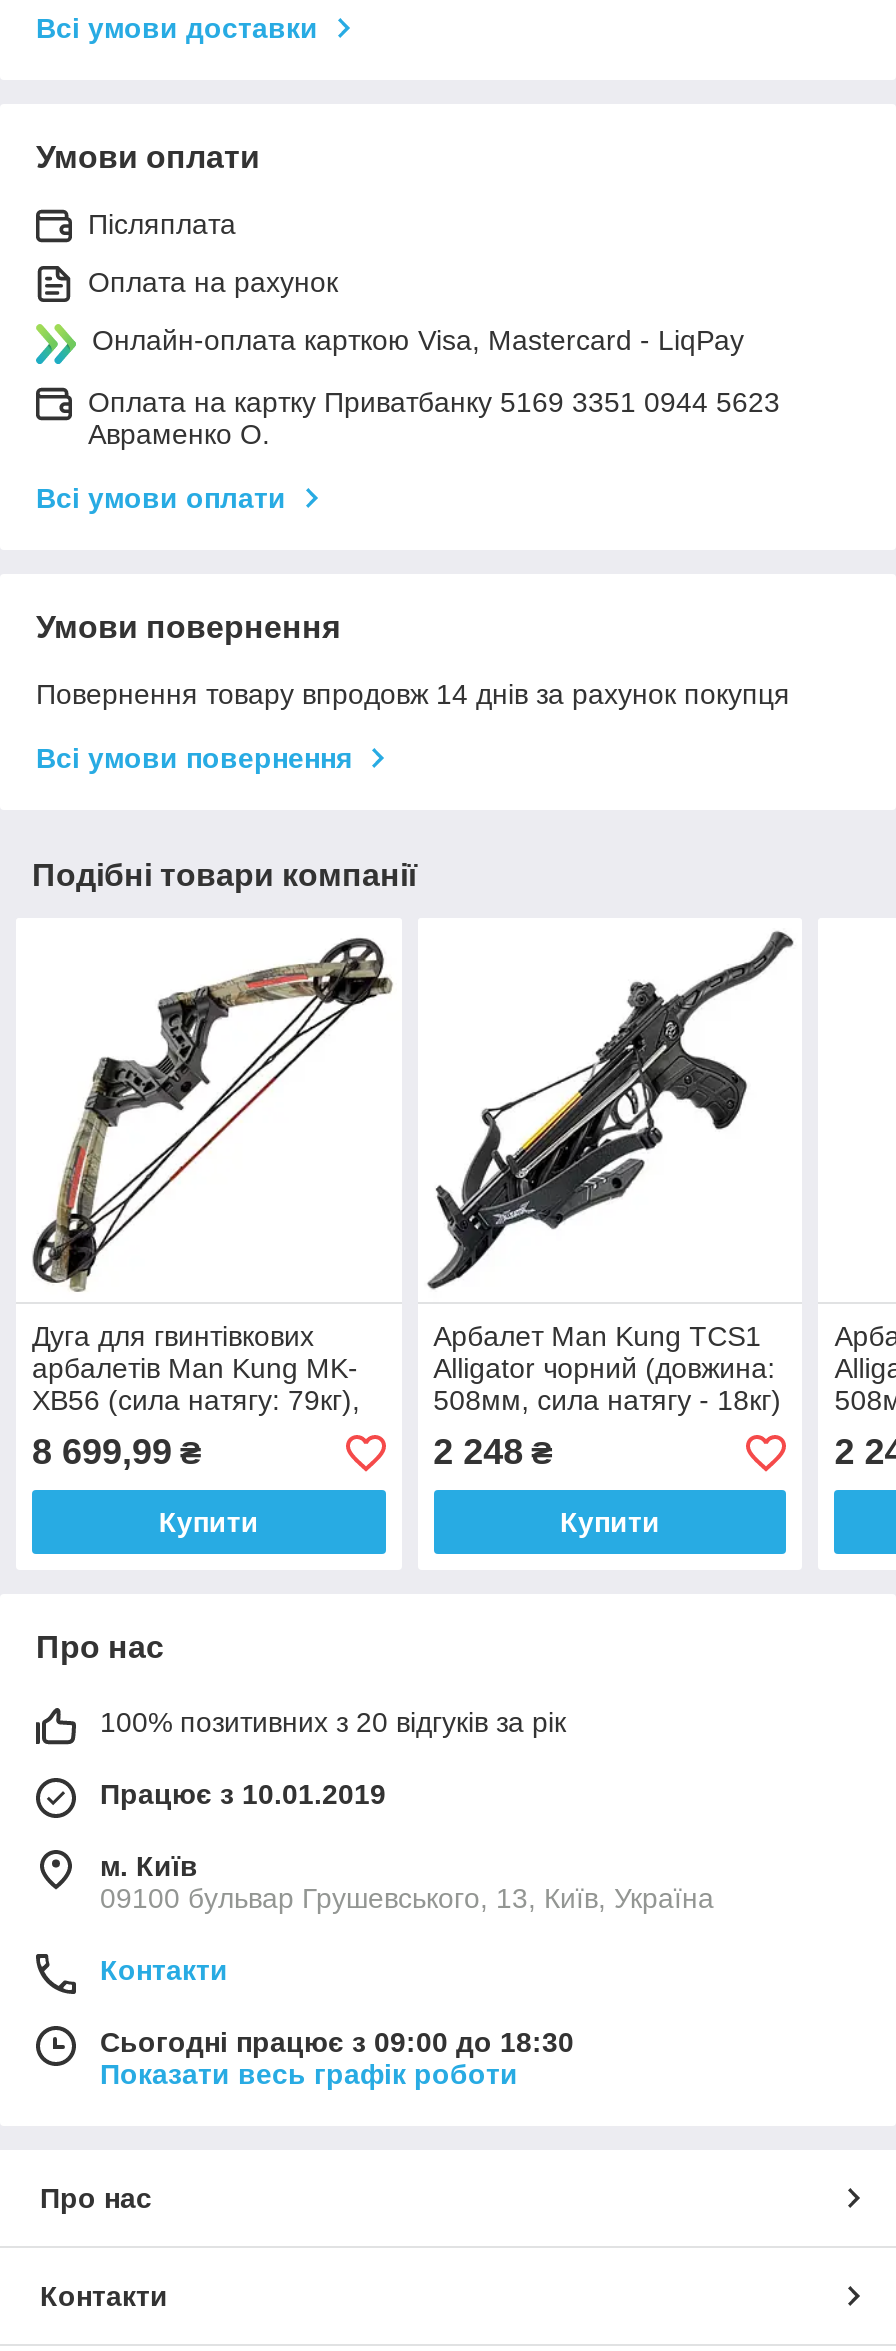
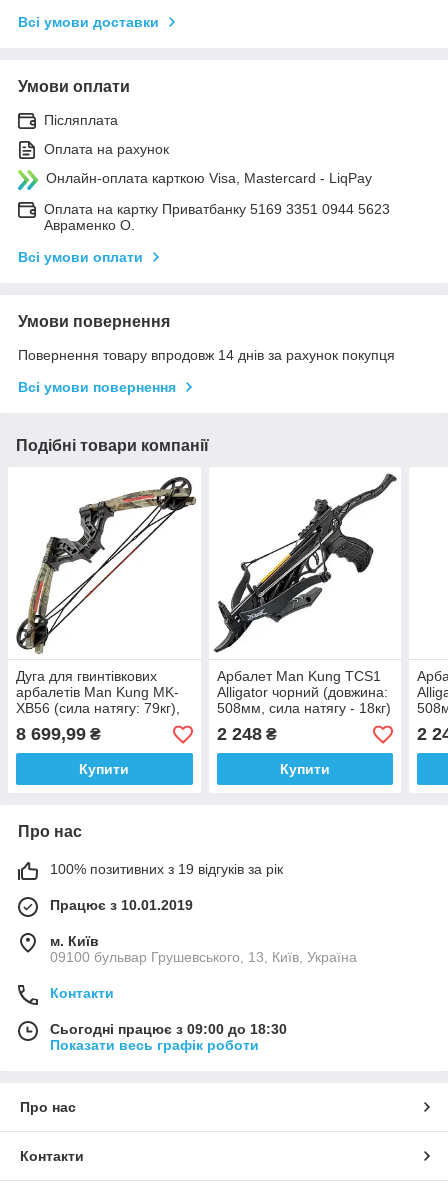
- 100% позитивних з 20 відгуків за рік
+ 100% позитивних з 19 відгуків за рік
